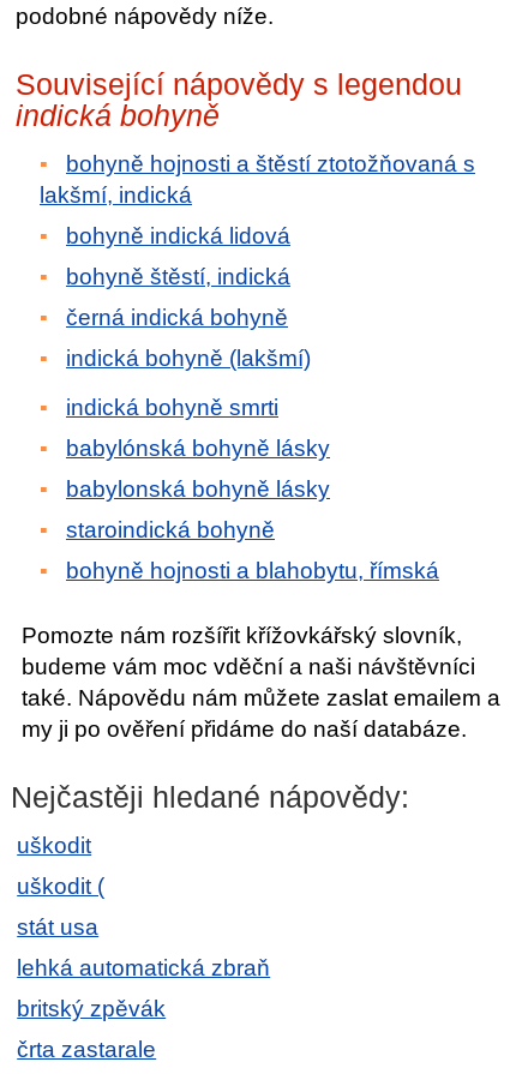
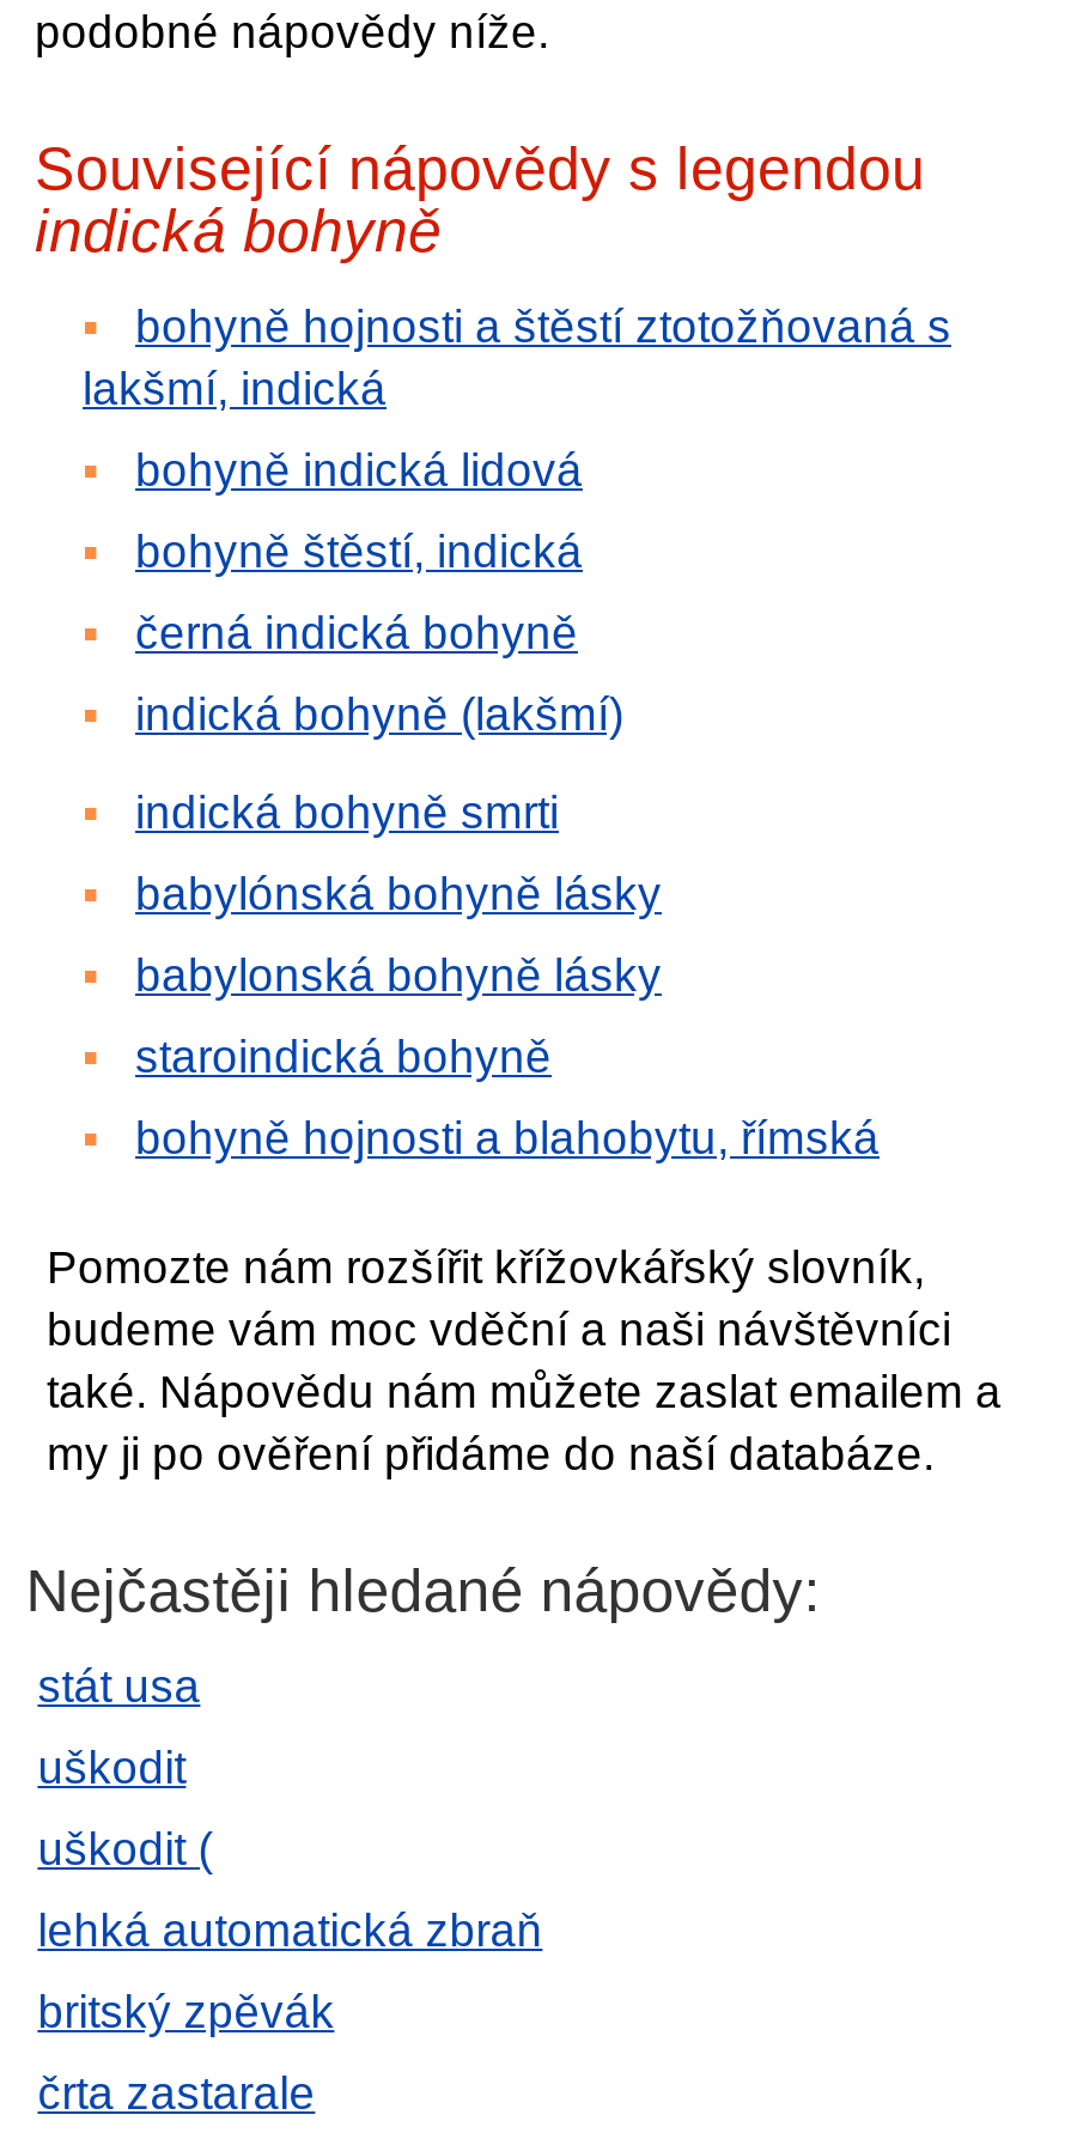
moved down: uškodit | uškodit (

moved up: stát usa
